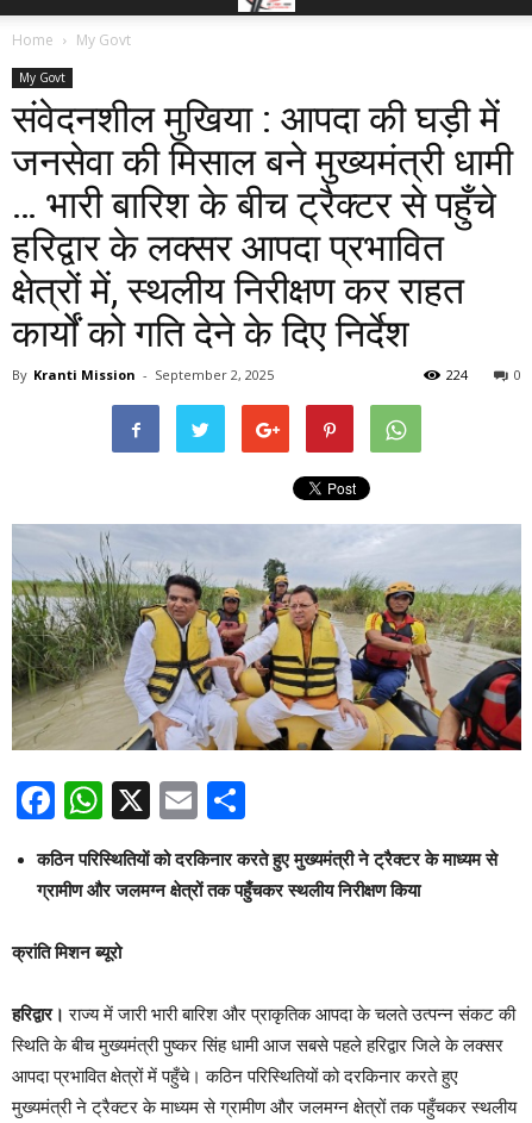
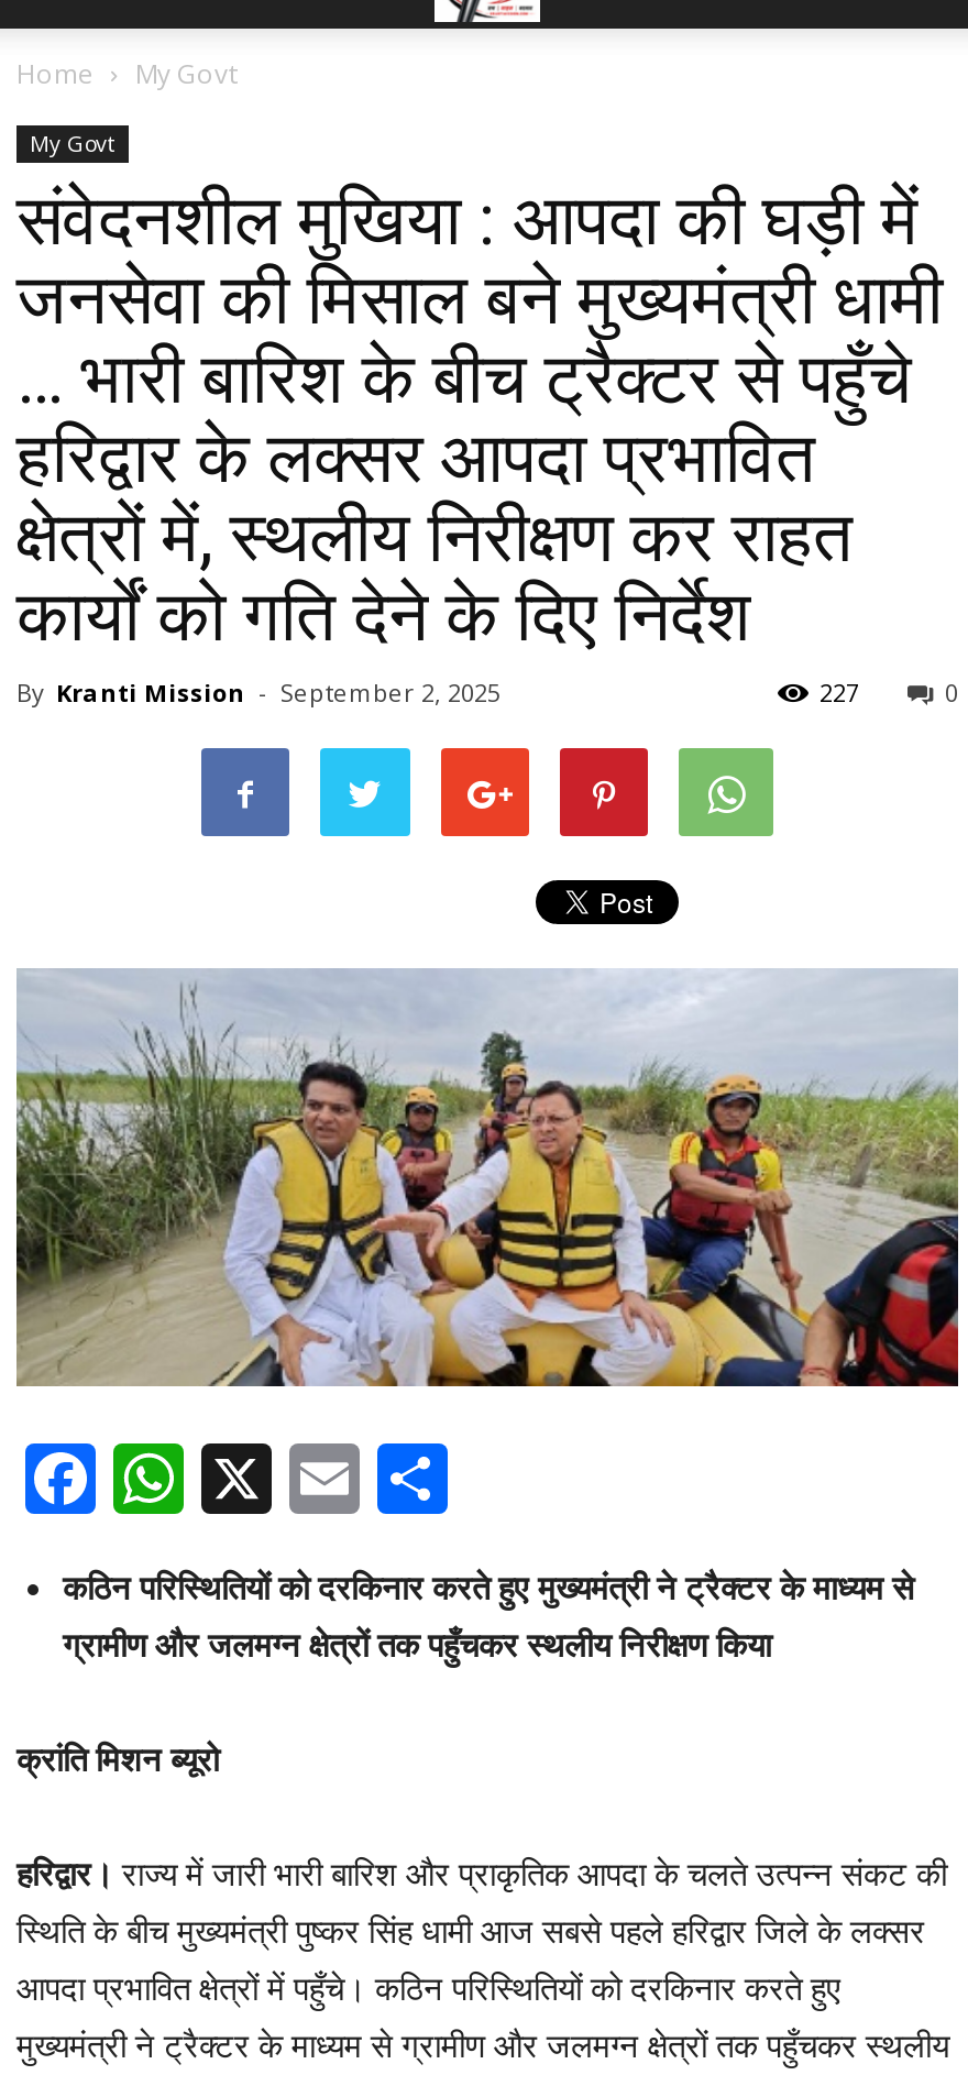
- 224
+ 227
